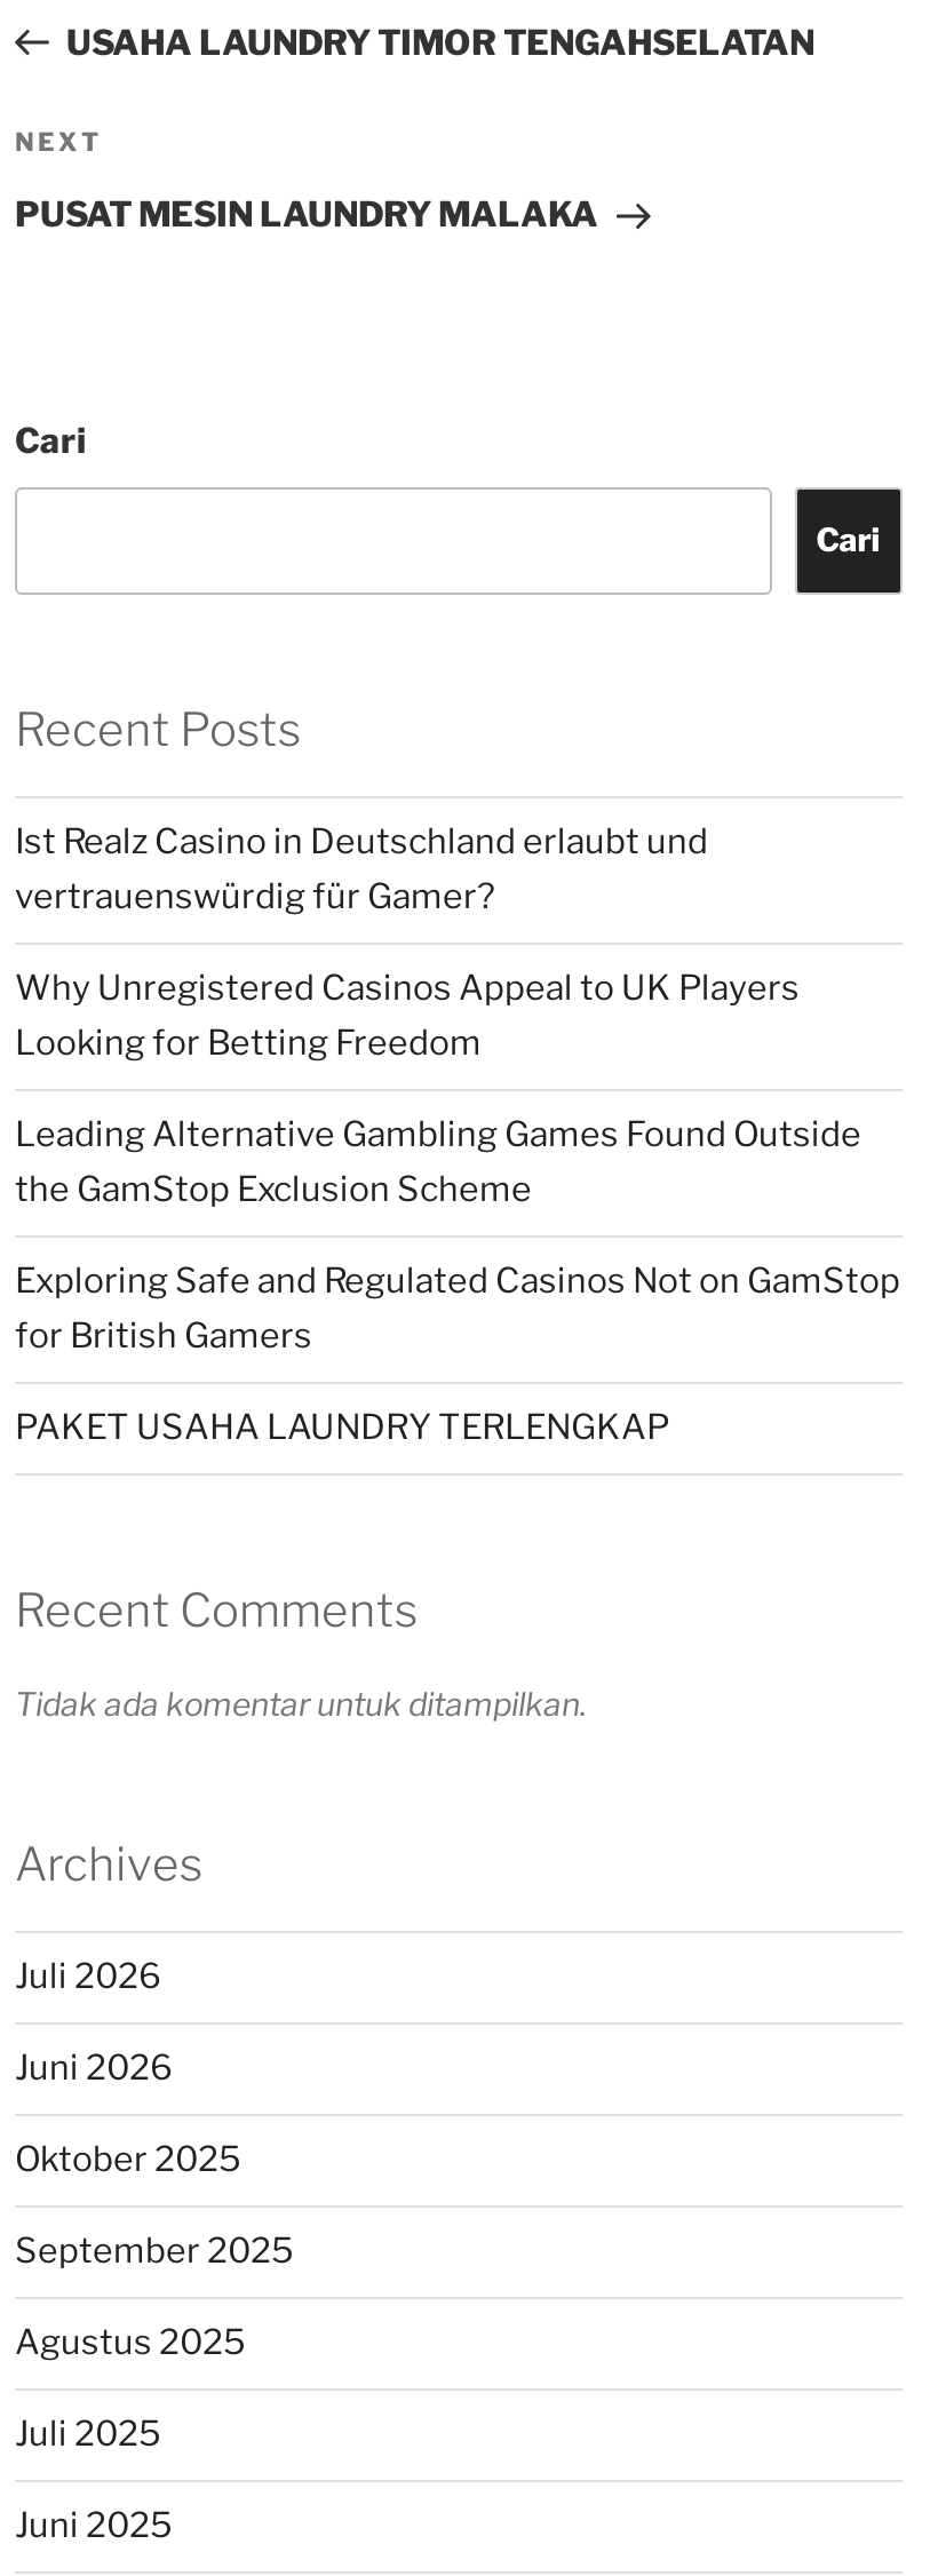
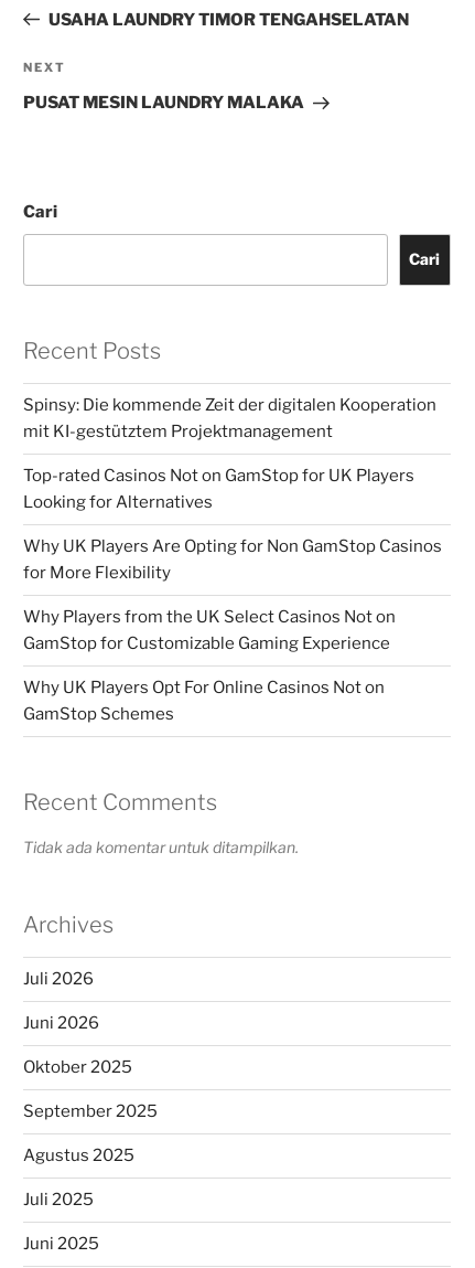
- Ist Realz Casino in Deutschland erlaubt und
- vertrauenswürdig für Gamer?
+ Spinsy: Die kommende Zeit der digitalen Kooperation
+ mit KI-gestütztem Projektmanagement

- Why Unregistered Casinos Appeal to UK Players
- Looking for Betting Freedom
+ Top-rated Casinos Not on GamStop for UK Players
+ Looking for Alternatives

- Leading Alternative Gambling Games Found Outside
- the GamStop Exclusion Scheme
+ Why UK Players Are Opting for Non GamStop Casinos
+ for More Flexibility

- Exploring Safe and Regulated Casinos Not on GamStop
- for British Gamers
+ Why Players from the UK Select Casinos Not on
+ GamStop for Customizable Gaming Experience

- PAKET USAHA LAUNDRY TERLENGKAP
+ Why UK Players Opt For Online Casinos Not on
+ GamStop Schemes
